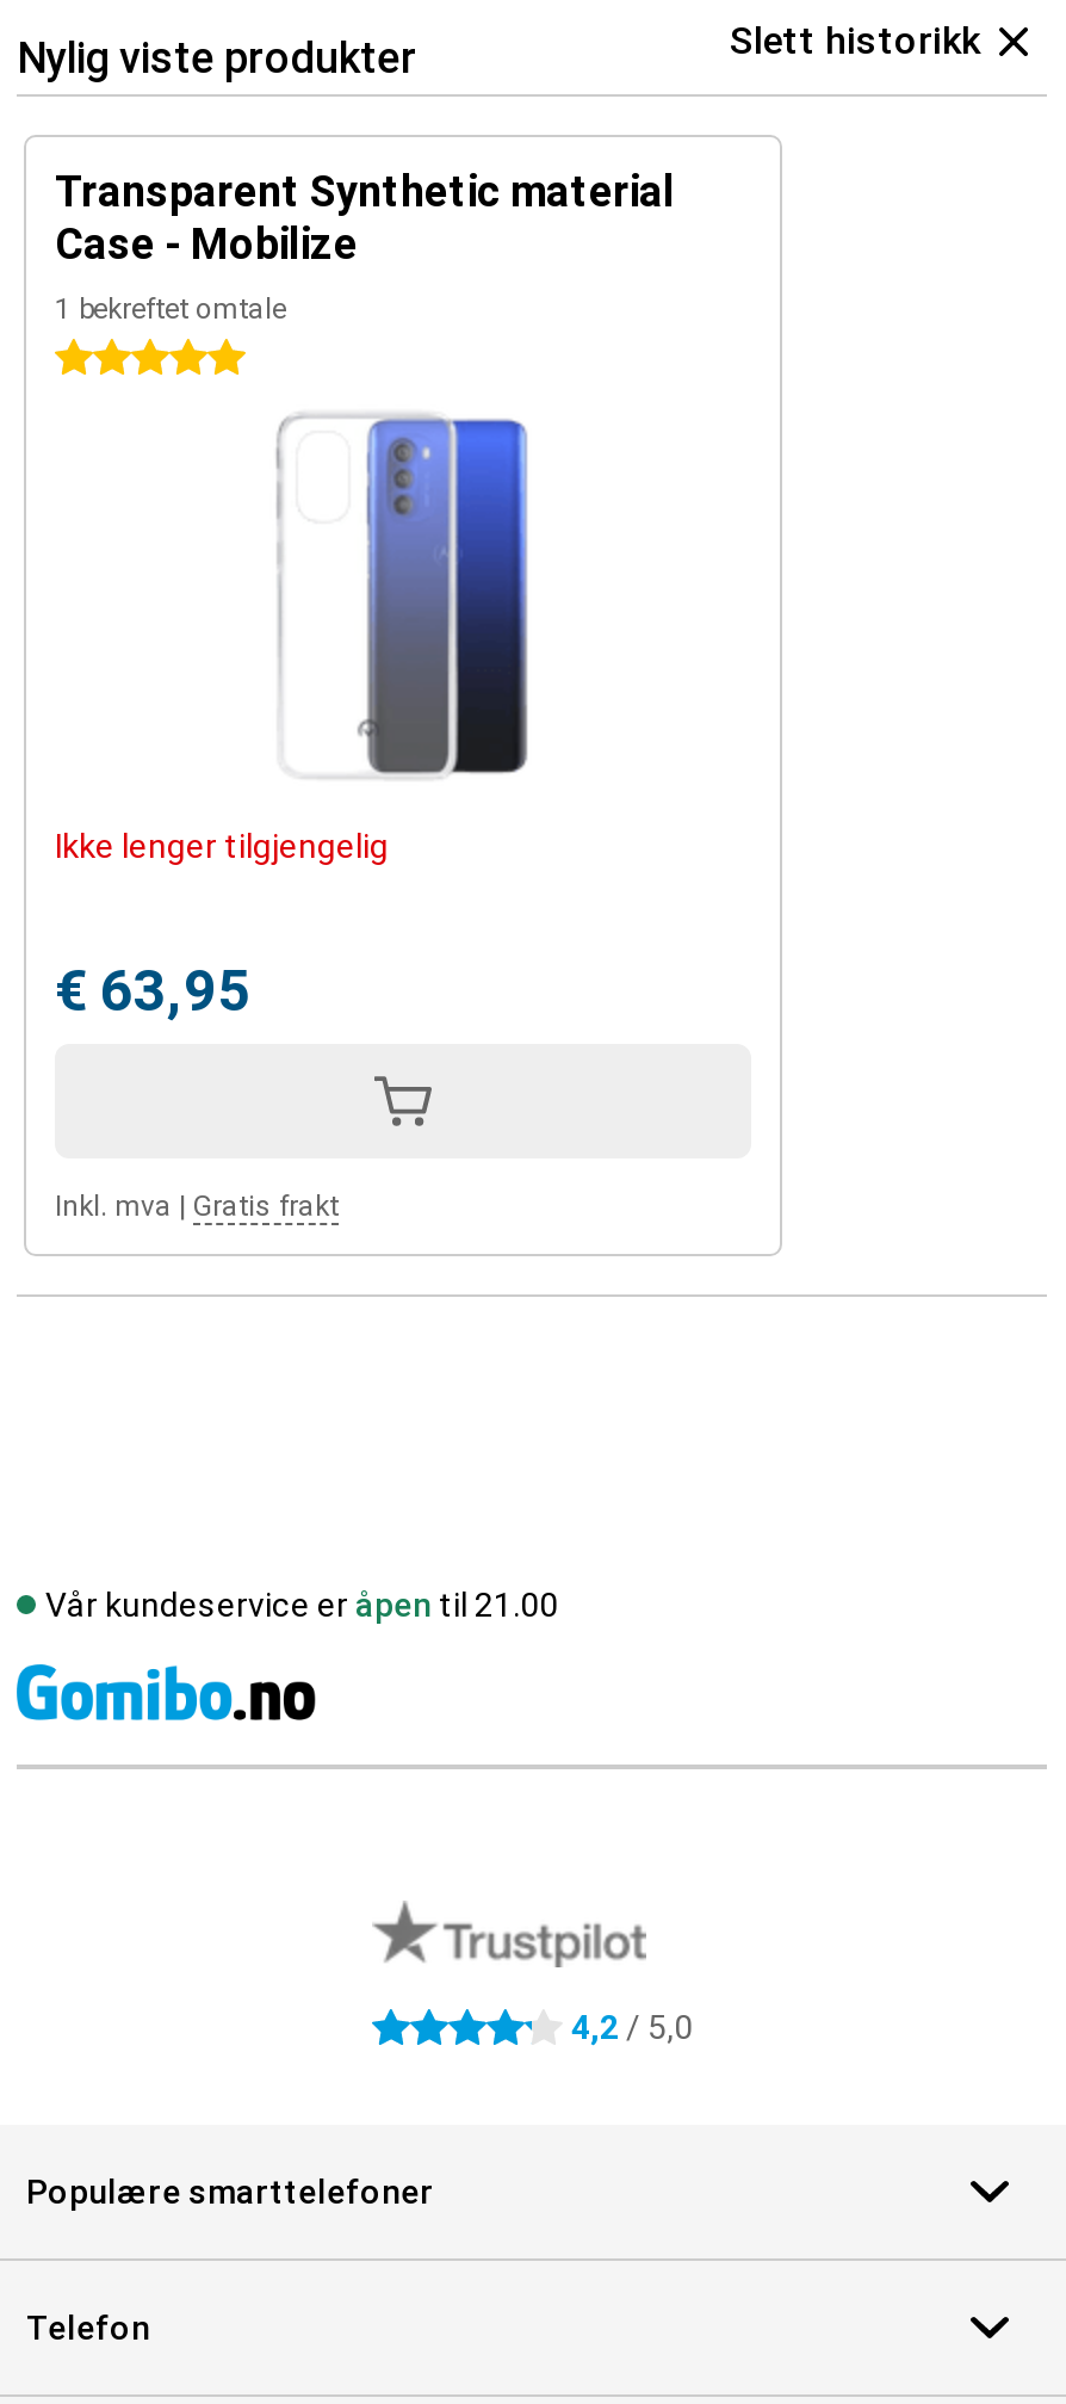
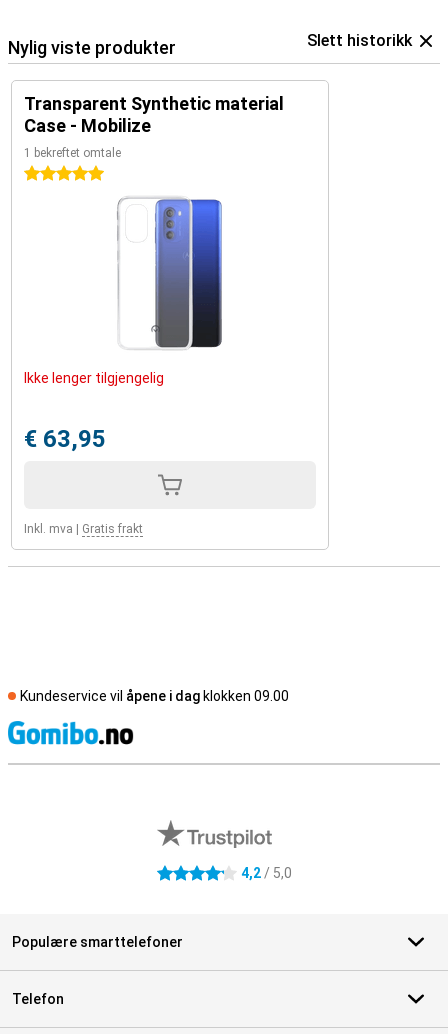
- Vår kundeservice er åpen til 21.00
+ Kundeservice vil åpene i dag klokken 09.00
